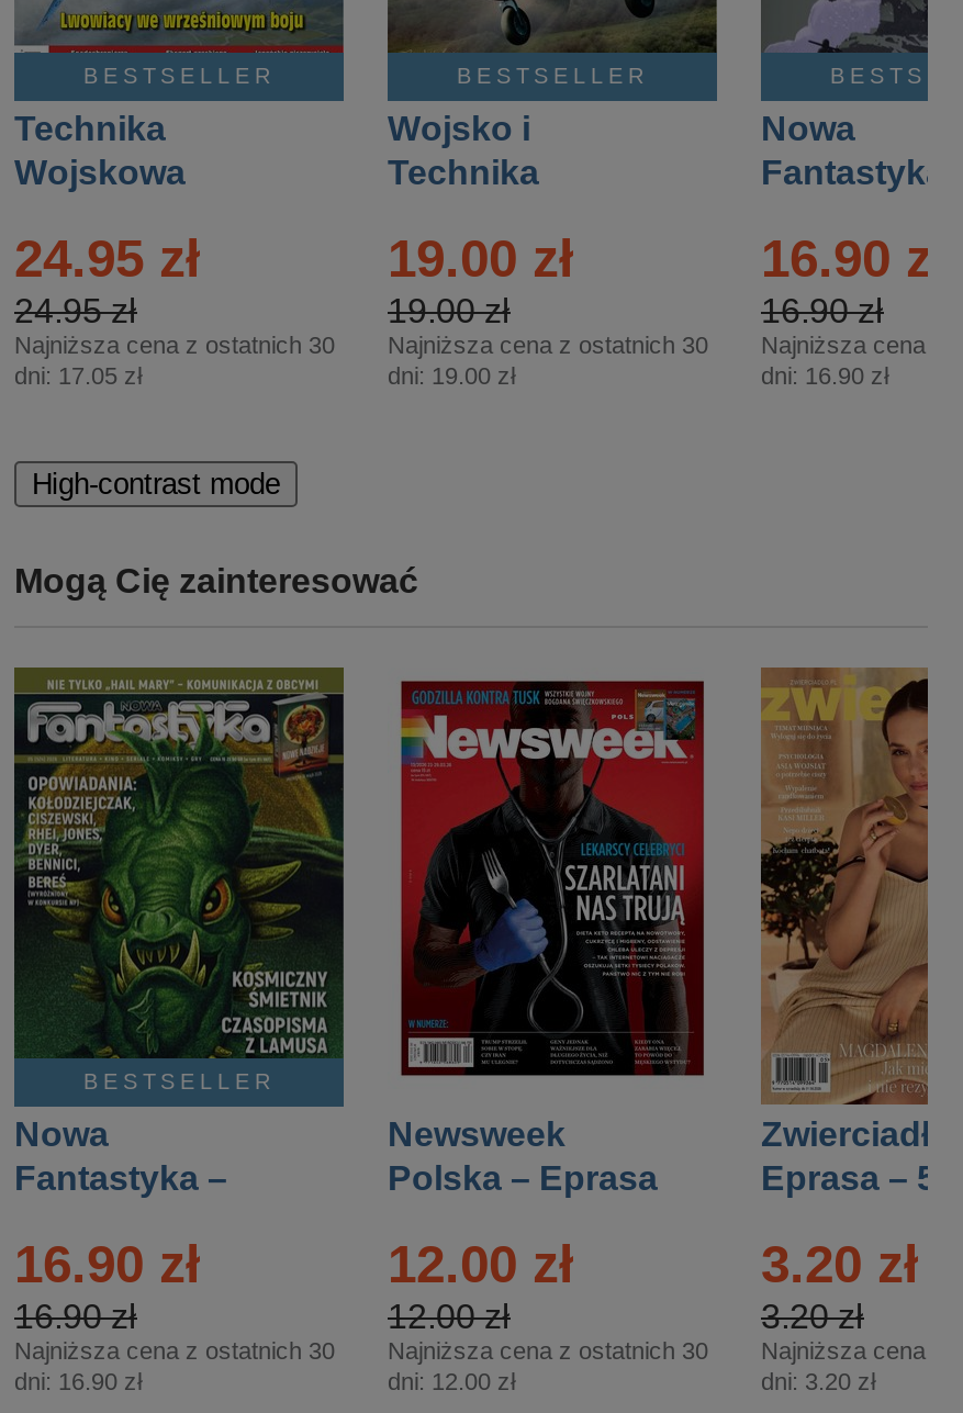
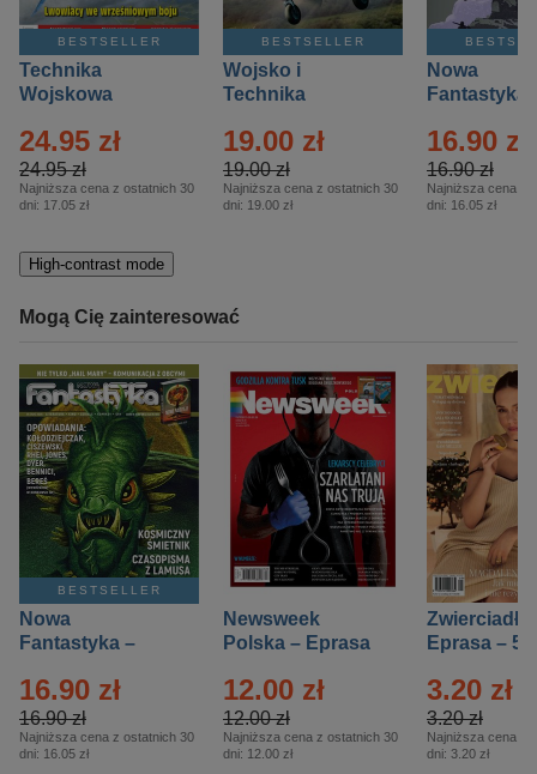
- dni: 16.90 zł
+ dni: 16.05 zł

- dni: 16.90 zł
+ dni: 16.05 zł
